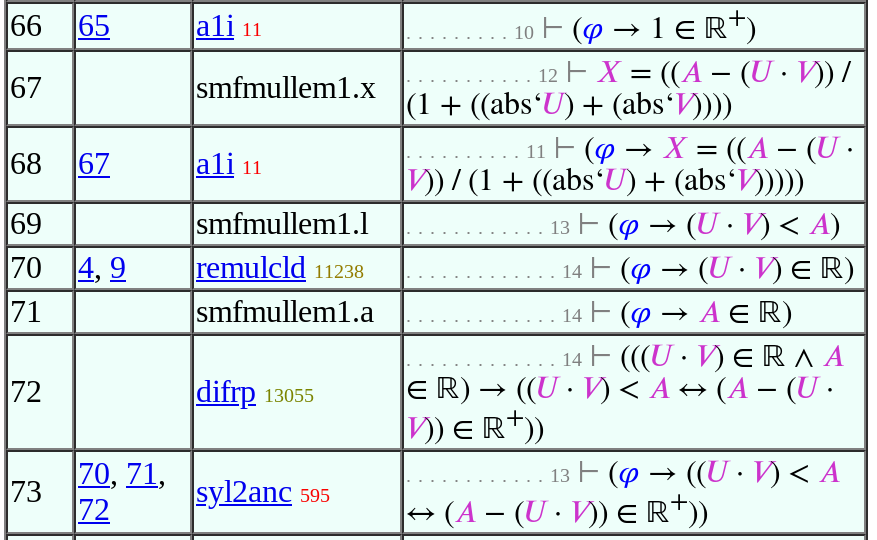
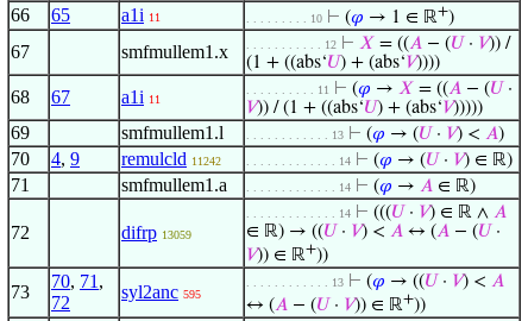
- remulcld 11238
+ remulcld 11242

- difrp 13055
+ difrp 13059
